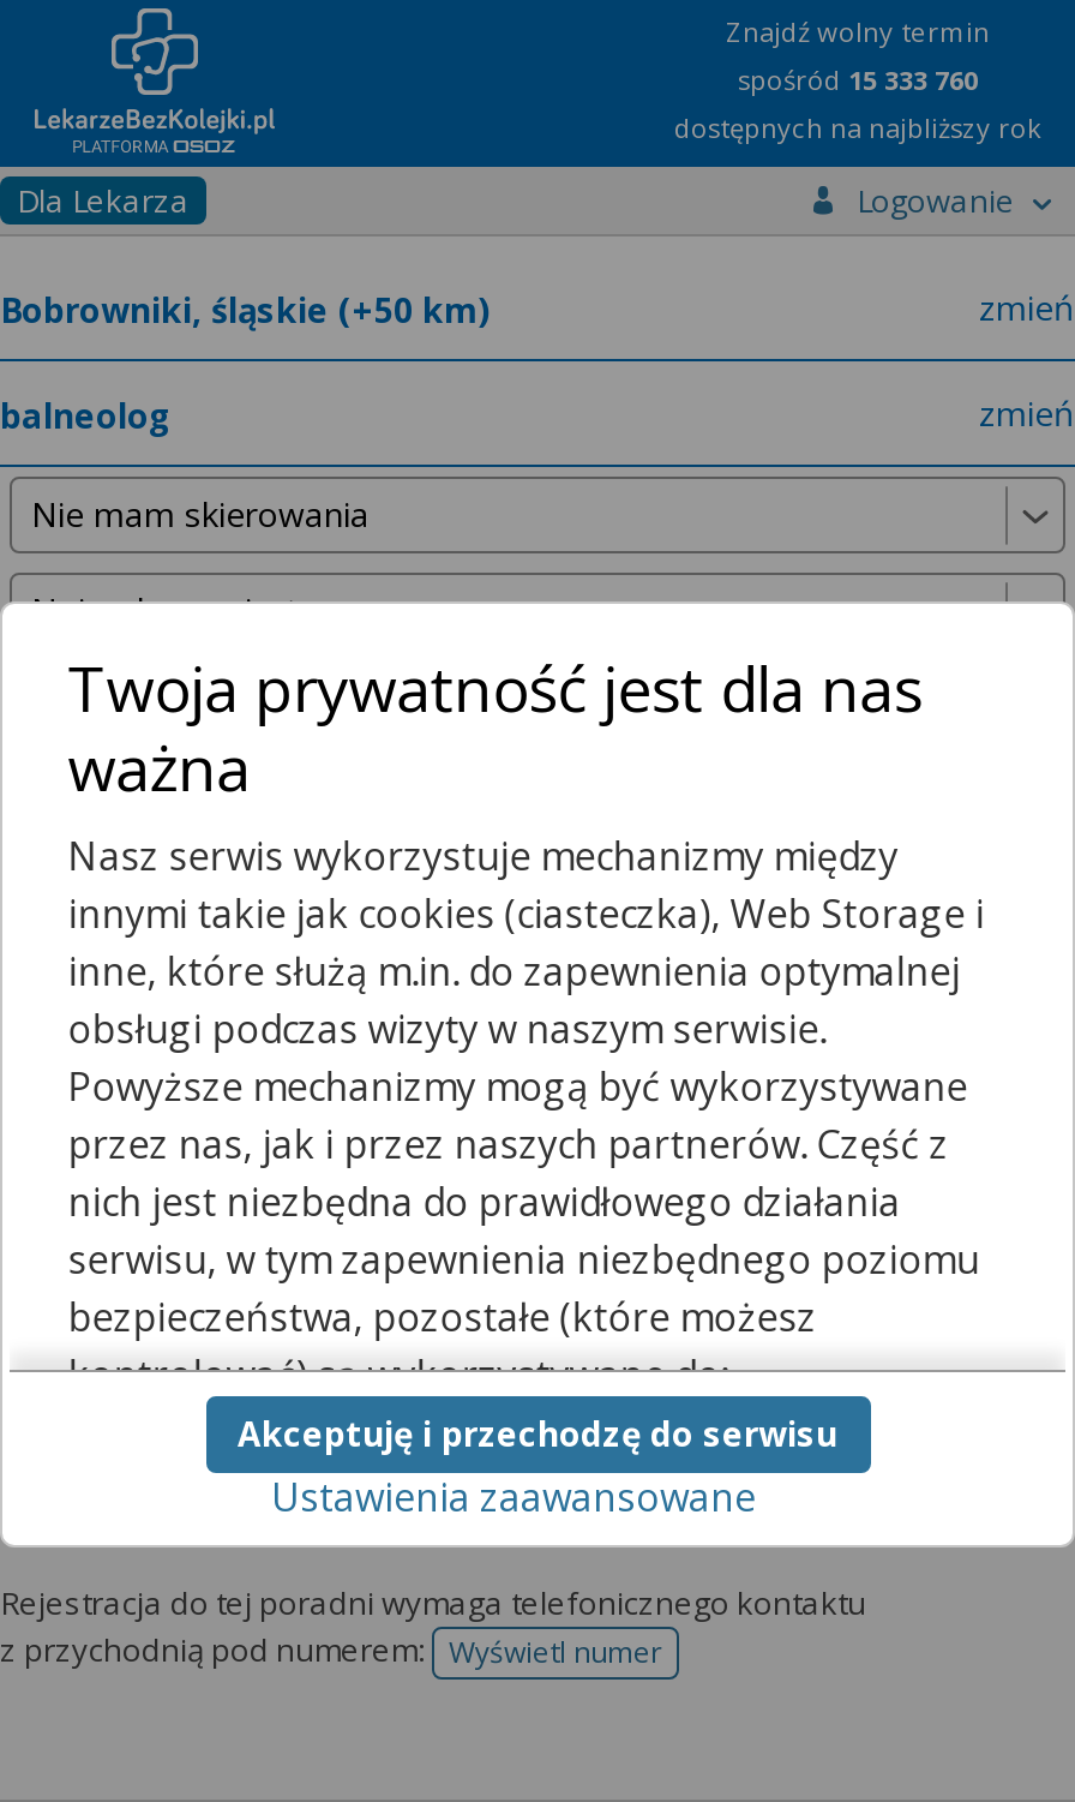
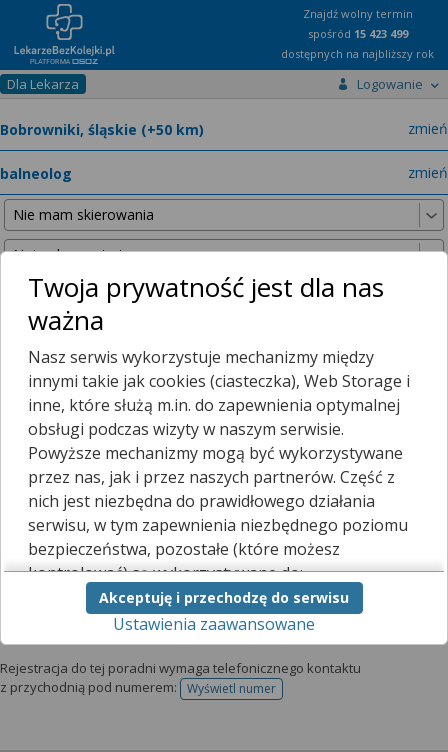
- spośród 15 333 760
+ spośród 15 423 499
